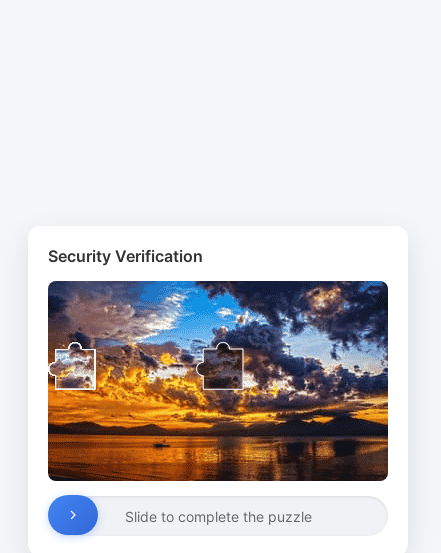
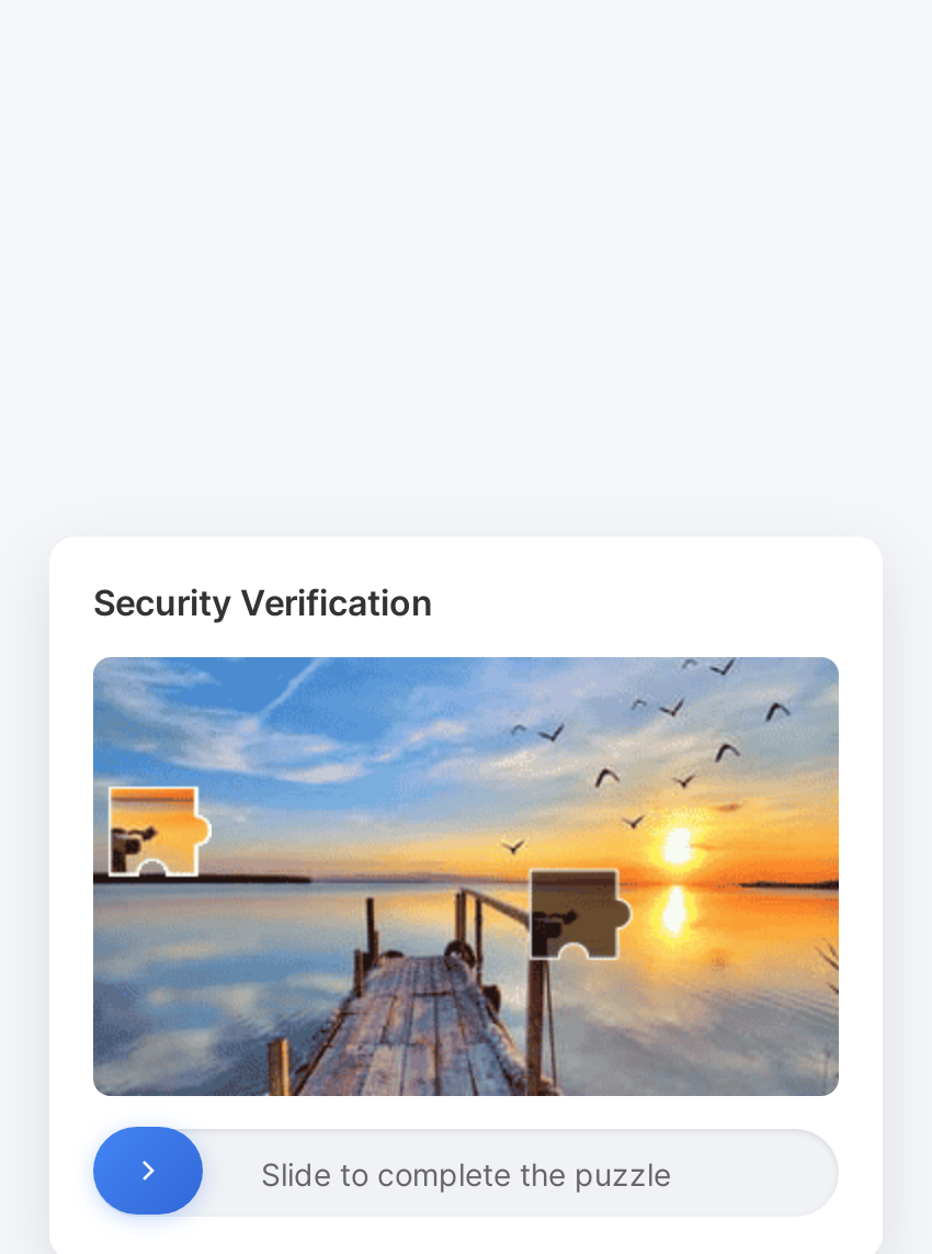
- [image]
+ [image]
